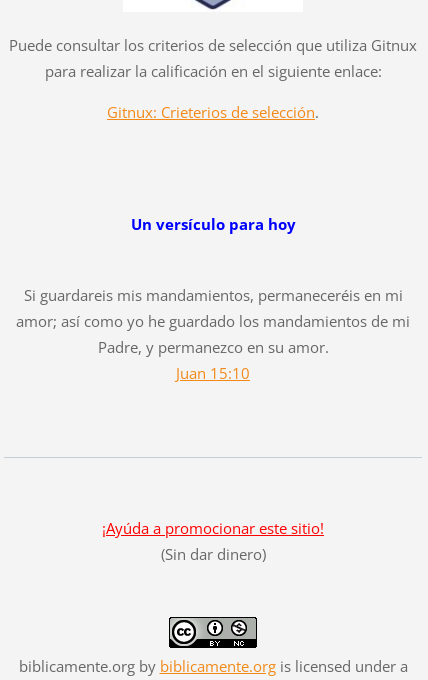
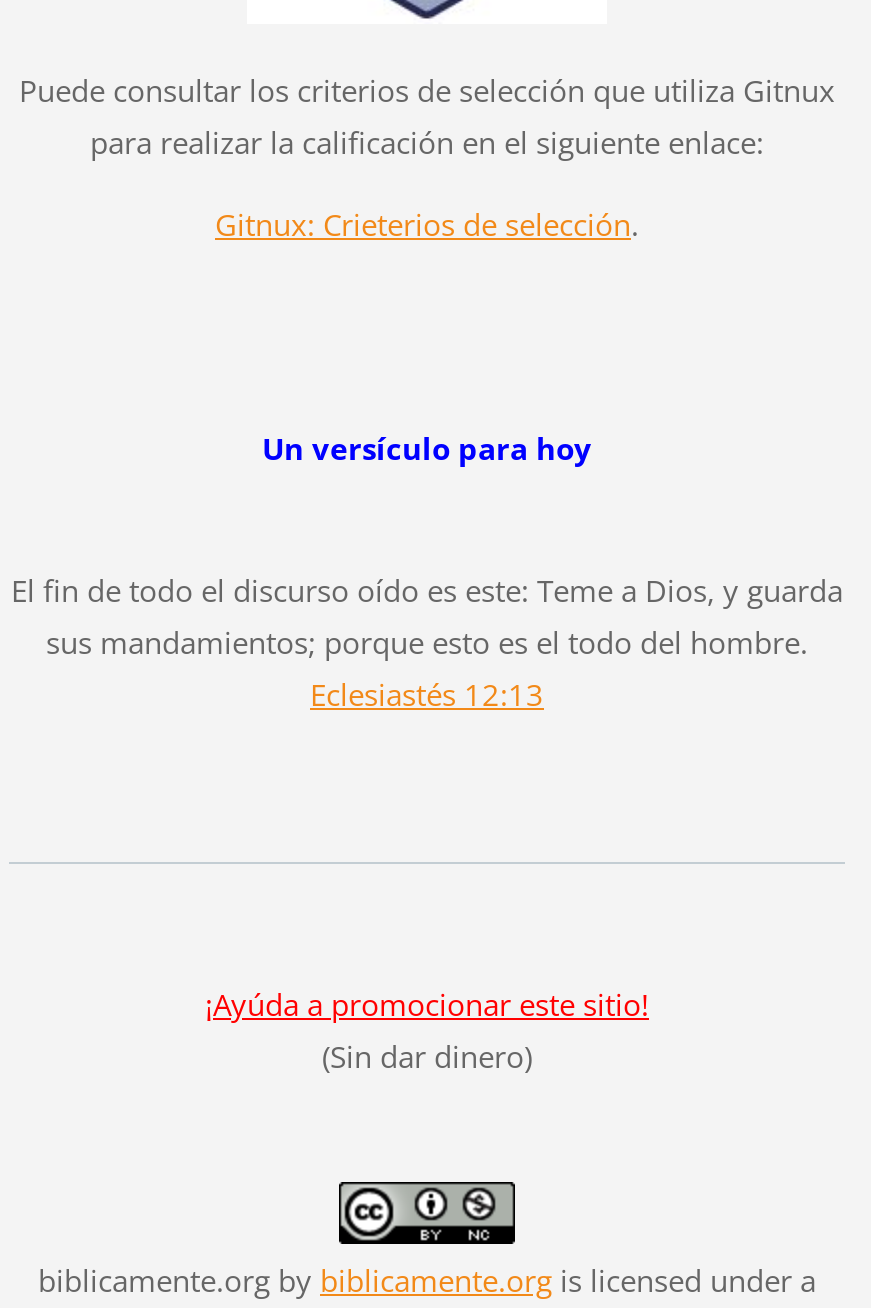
- Si guardareis mis mandamientos, permaneceréis en mi
- amor; así como yo he guardado los mandamientos de mi
- Padre, y permanezco en su amor.
- Juan 15:10
+ El fin de todo el discurso oído es este: Teme a Dios, y guarda
+ sus mandamientos; porque esto es el todo del hombre.
+ Eclesiastés 12:13
